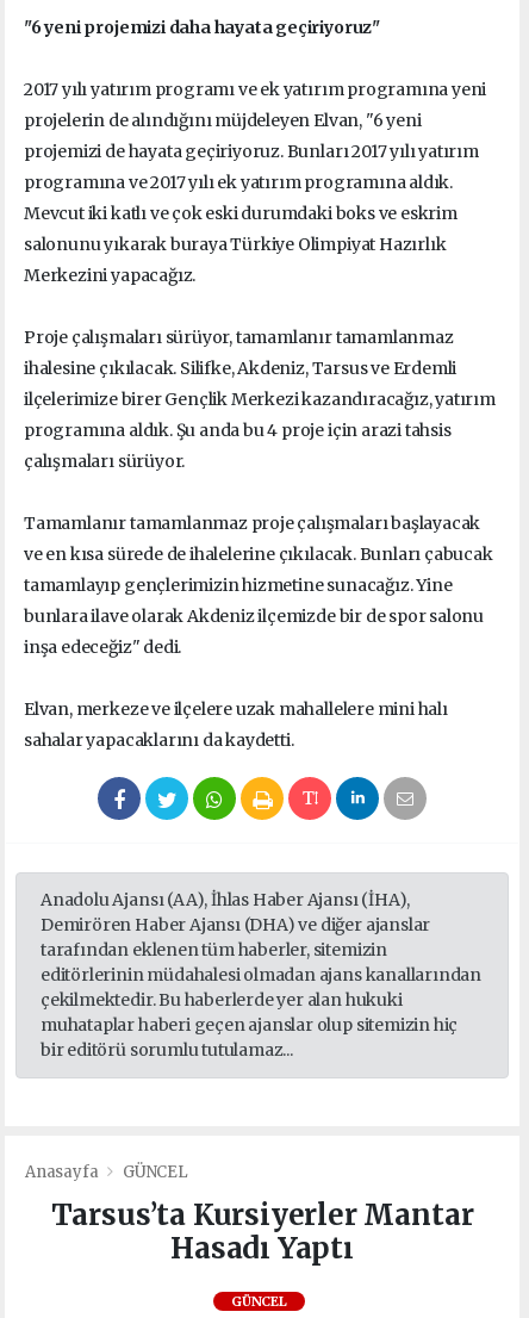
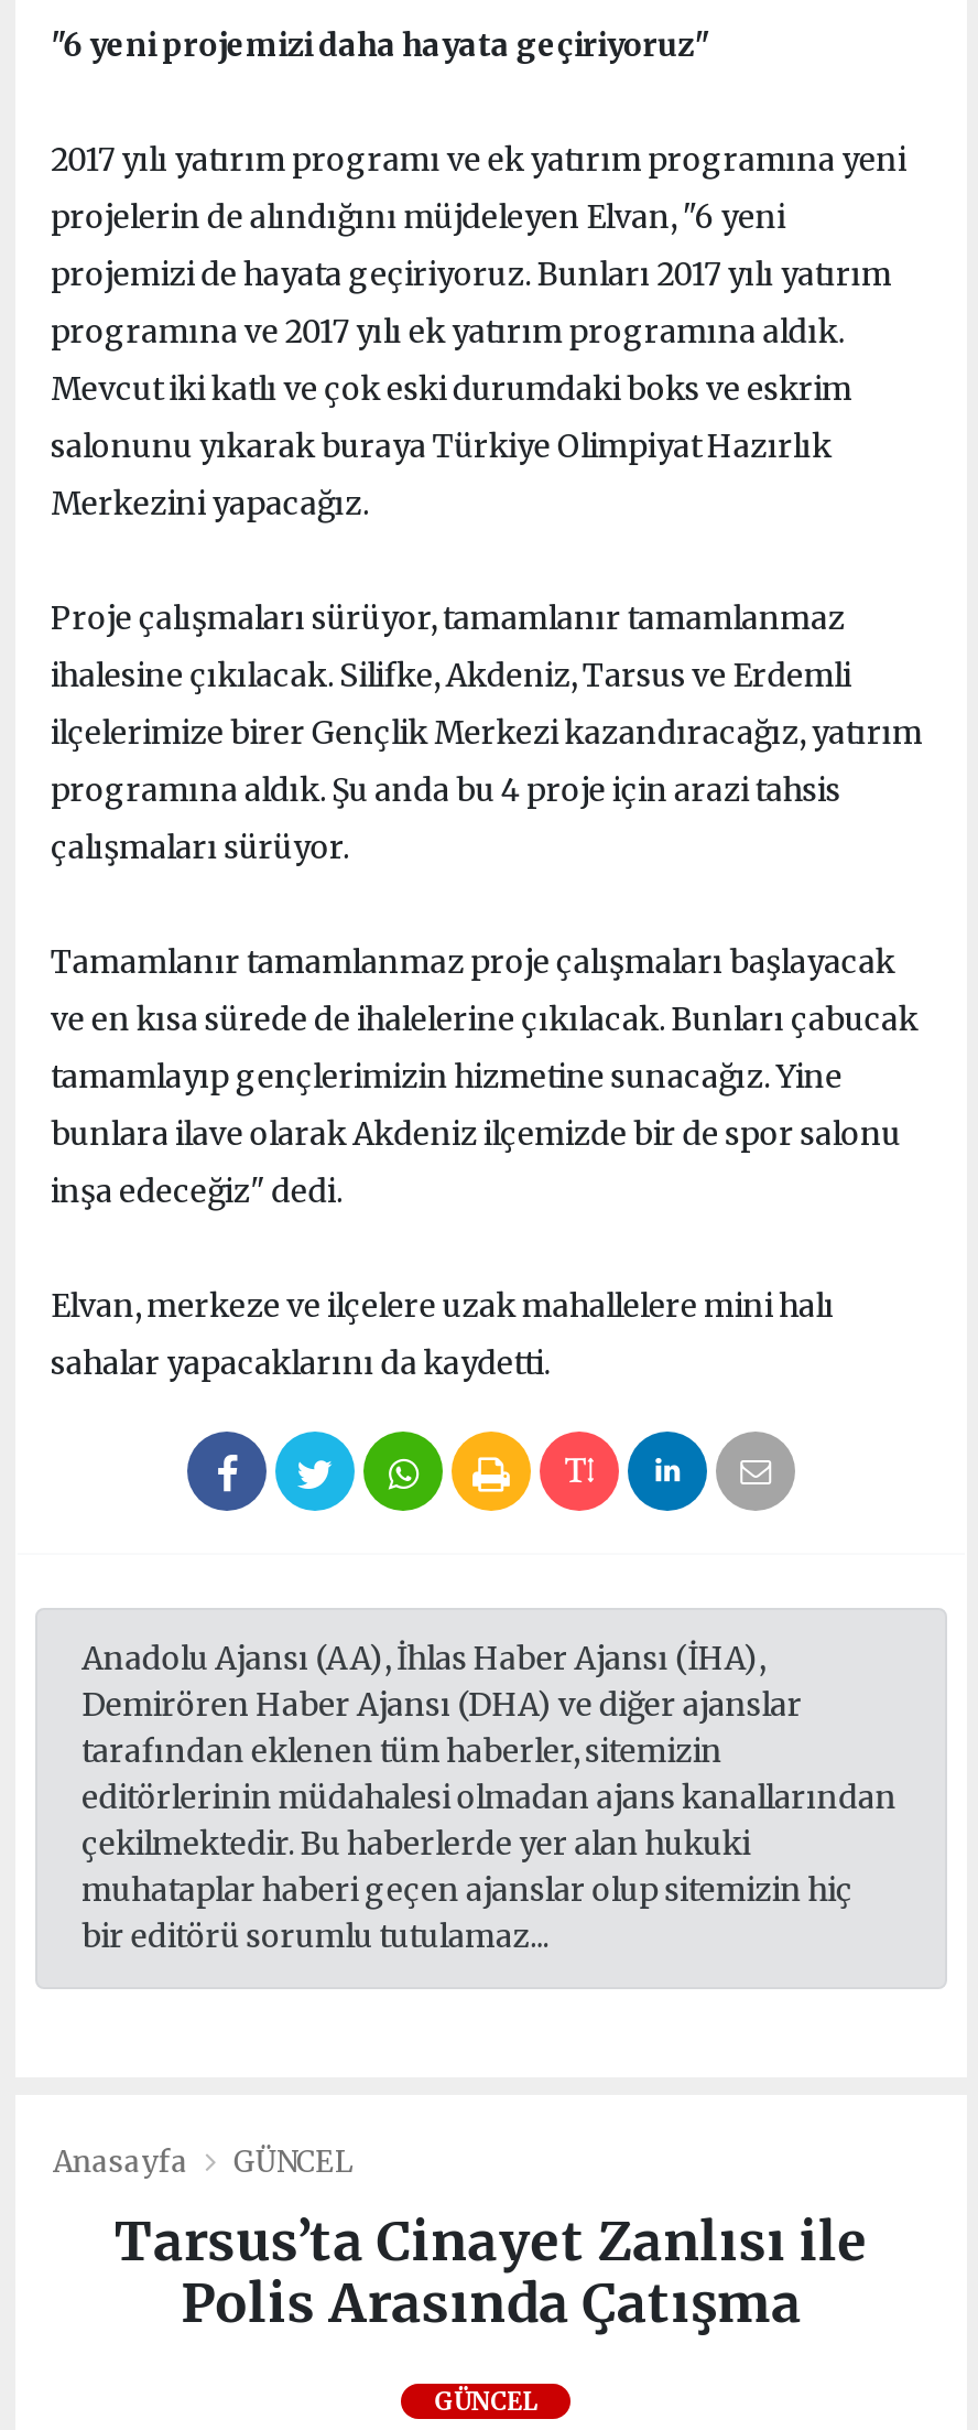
- Tarsus’ta Kursiyerler Mantar
- Hasadı Yaptı
+ Tarsus’ta Cinayet Zanlısı ile
+ Polis Arasında Çatışma
